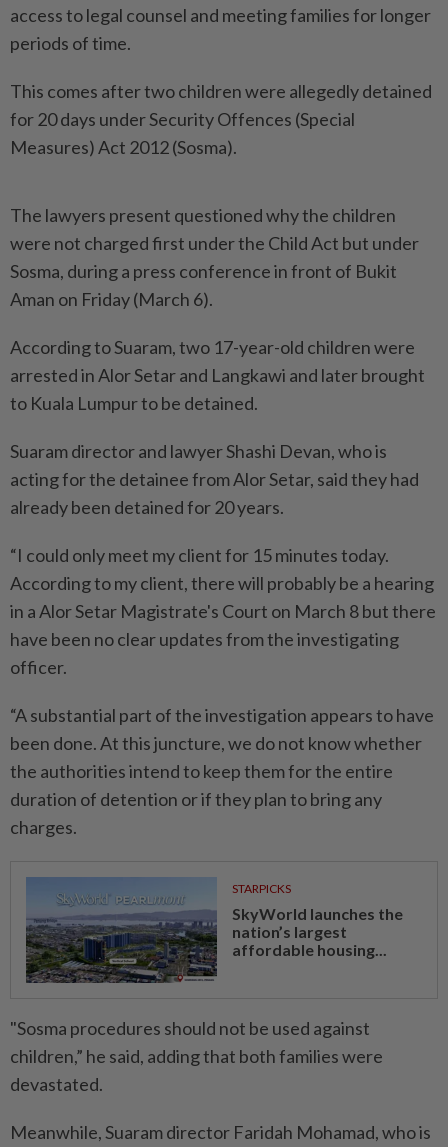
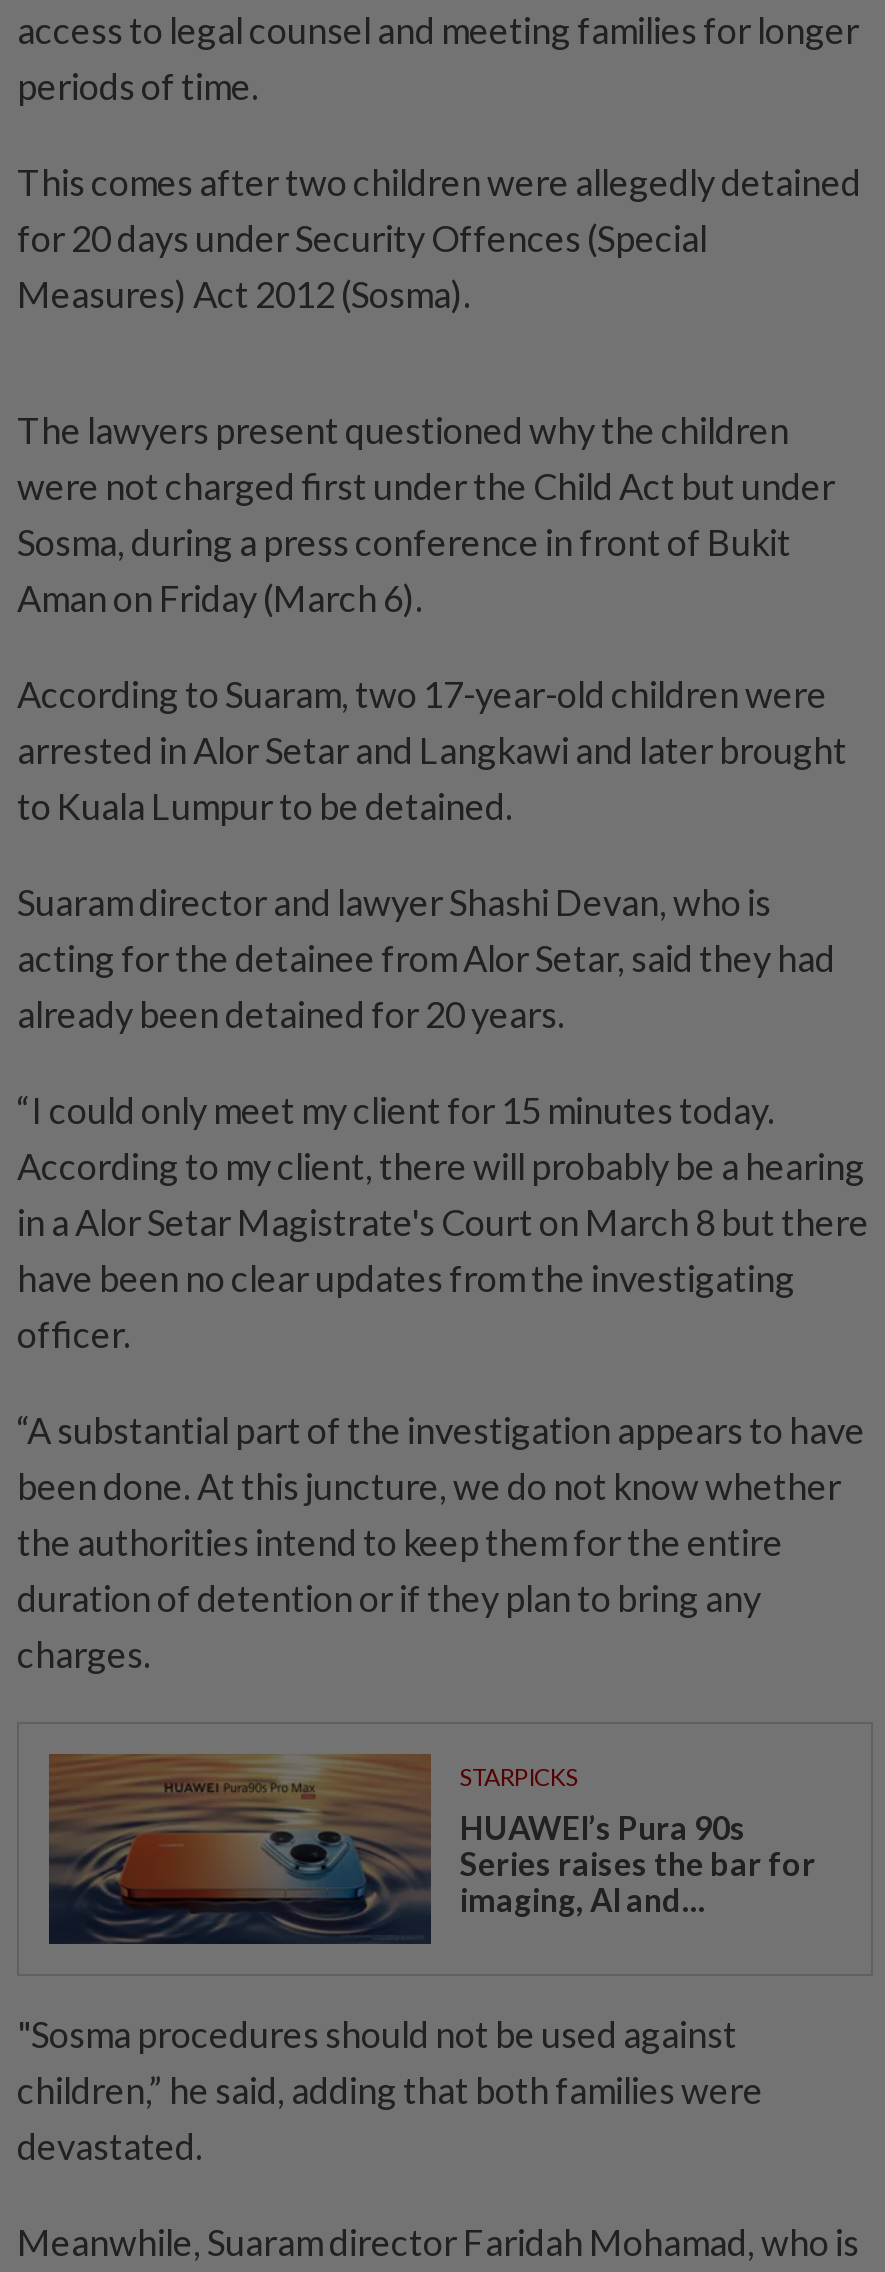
- [image]
- SkyWorld launches the
- nation’s largest
- affordable housing...
+ [image]
+ HUAWEI’s Pura 90s
+ Series raises the bar for
+ imaging, AI and...
